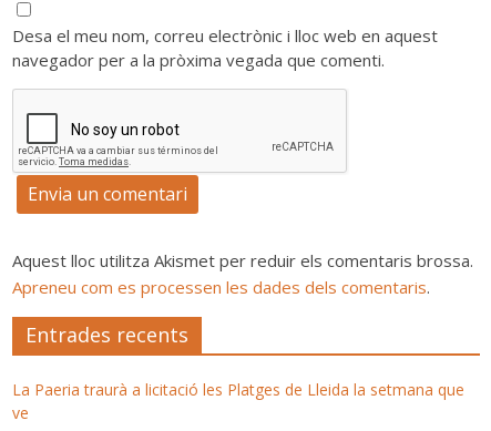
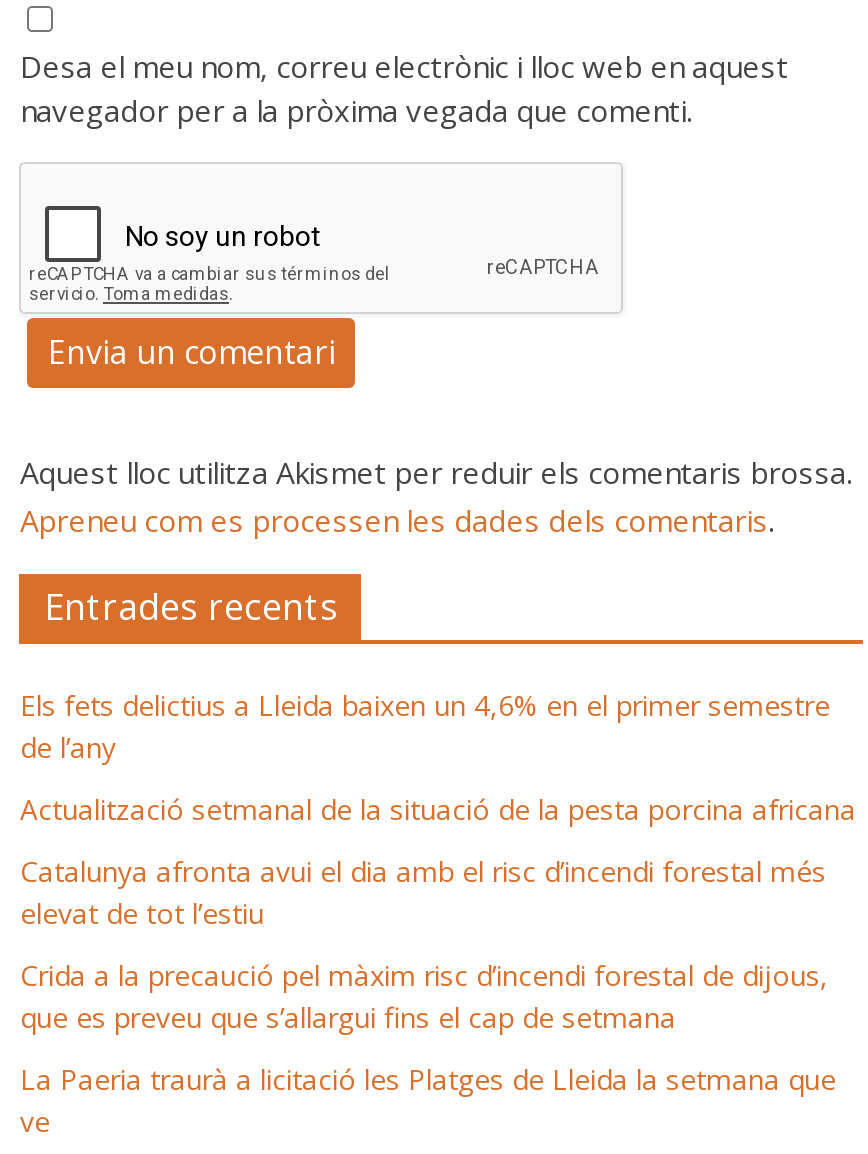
+ Els fets delictius a Lleida baixen un 4,6% en el primer semestre
+ de l’any
+ Actualització setmanal de la situació de la pesta porcina africana
+ Catalunya afronta avui el dia amb el risc d’incendi forestal més
+ elevat de tot l’estiu
+ Crida a la precaució pel màxim risc d’incendi forestal de dijous,
+ que es preveu que s’allargui fins el cap de setmana
